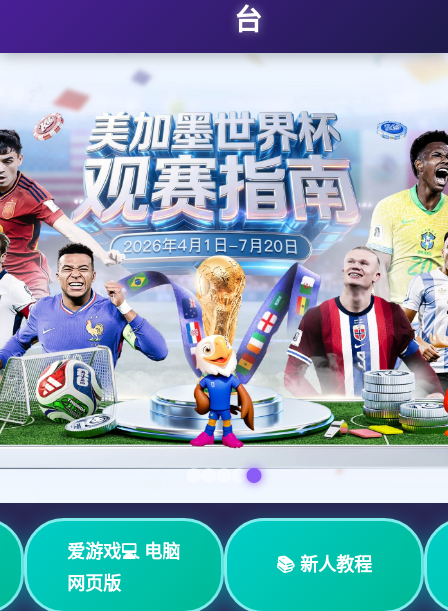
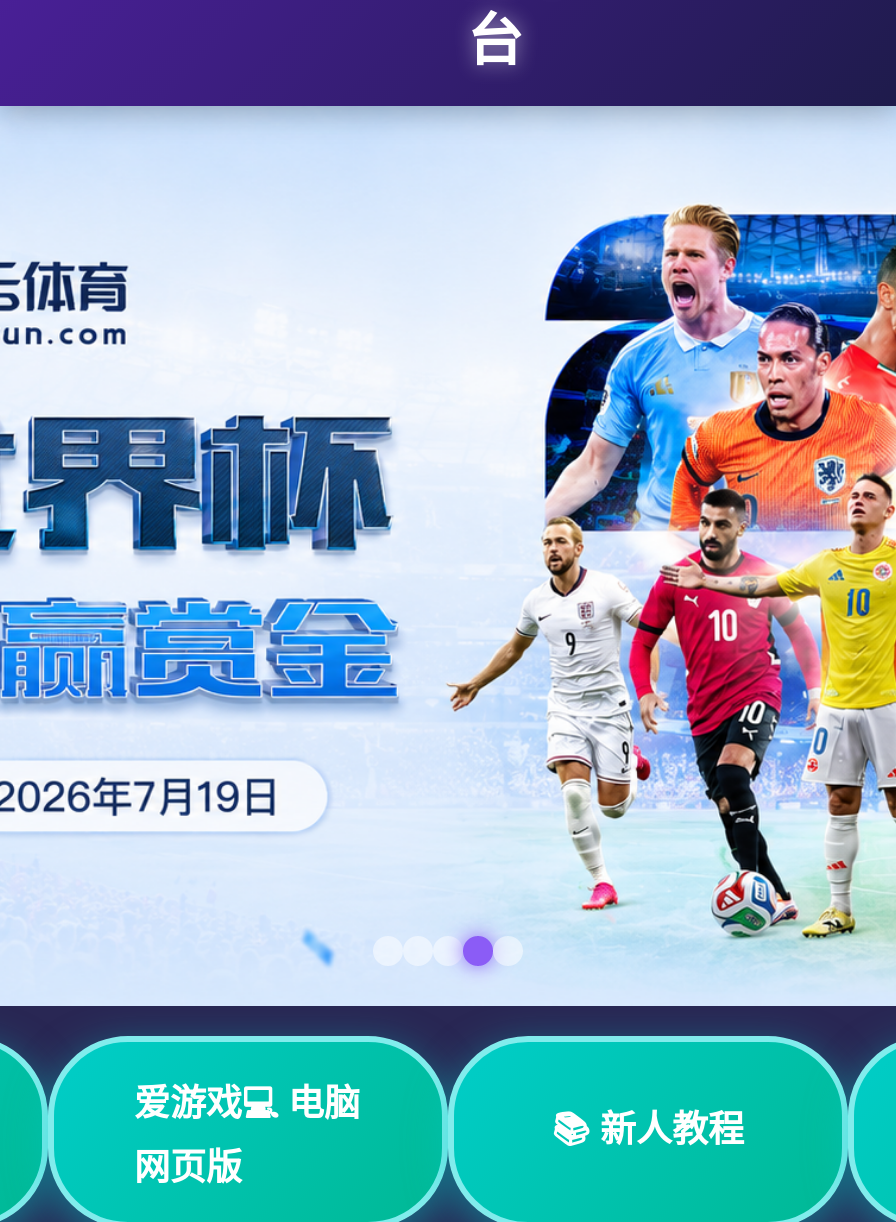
- [image]
+ [image]
